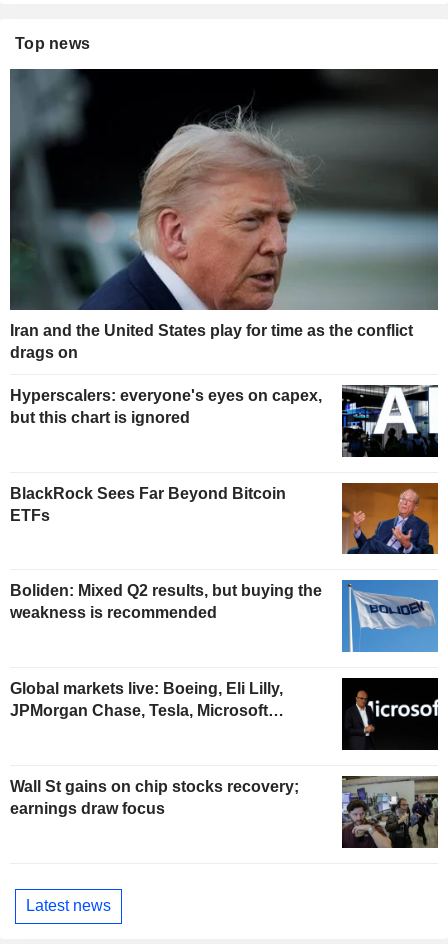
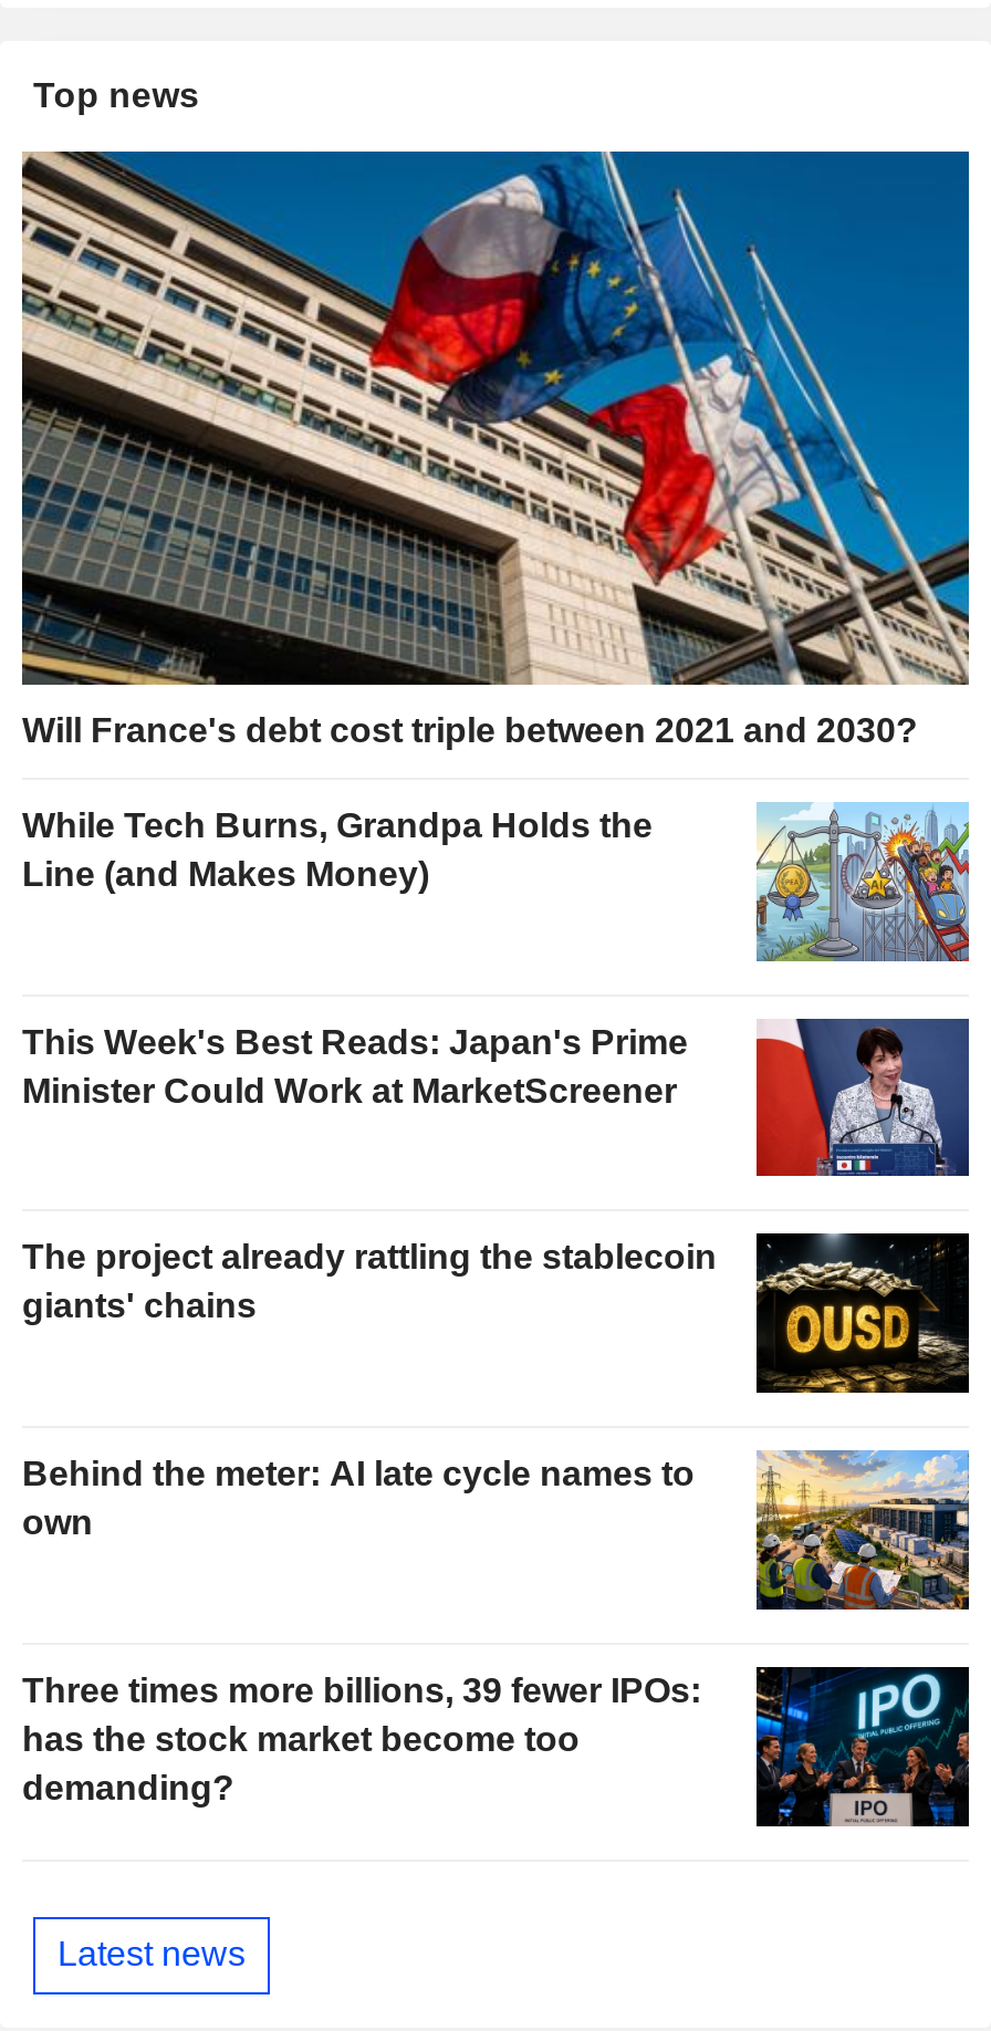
- [image]
- Iran and the United States play for time as the conflict
- drags on
+ [image]
+ Will France's debt cost triple between 2021 and 2030?

- Hyperscalers: everyone's eyes on capex,
- but this chart is ignored
+ While Tech Burns, Grandpa Holds the
+ Line (and Makes Money)

- [image]
+ [image]

- BlackRock Sees Far Beyond Bitcoin
- ETFs
+ This Week's Best Reads: Japan's Prime
+ Minister Could Work at MarketScreener

- [image]
+ [image]

- [image]
- Boliden: Mixed Q2 results, but buying the
- weakness is recommended
+ [image]
+ The project already rattling the stablecoin
+ giants' chains

- Global markets live: Boeing, Eli Lilly,
- JPMorgan Chase, Tesla, Microsoft…
+ Behind the meter: AI late cycle names to
+ own

- [image]
+ [image]

- Wall St gains on chip stocks recovery;
- earnings draw focus
+ Three times more billions, 39 fewer IPOs:
+ has the stock market become too
+ demanding?

- [image]
+ [image]
